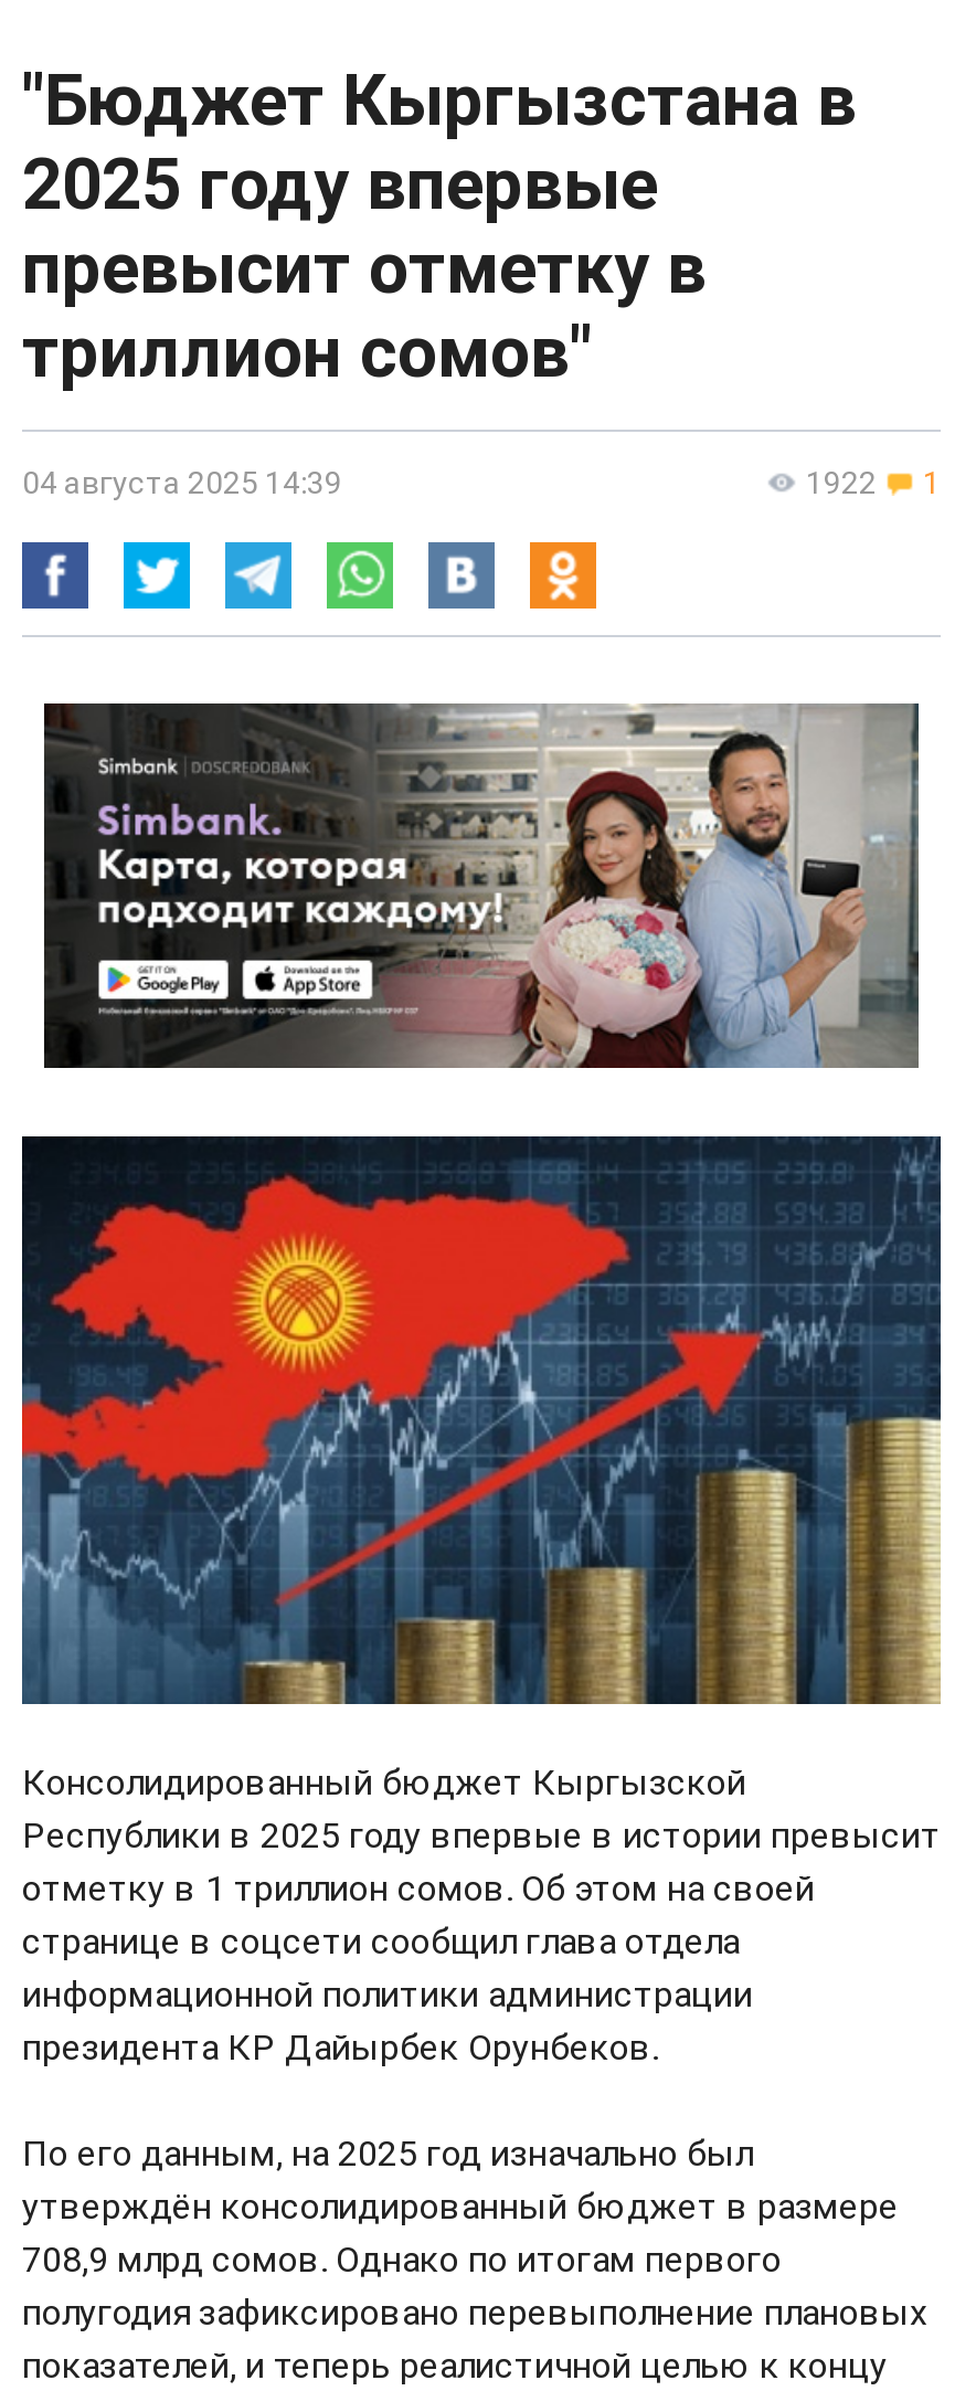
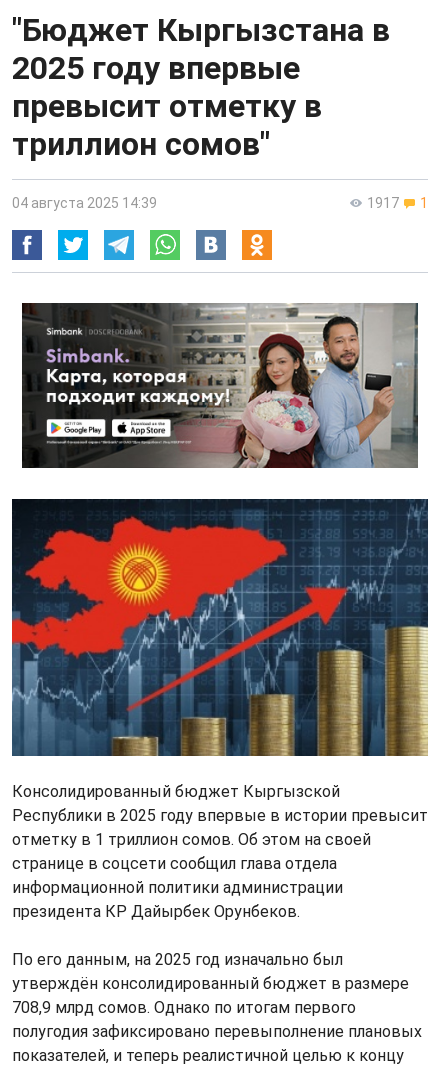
- 1922 1
+ 1917 1
